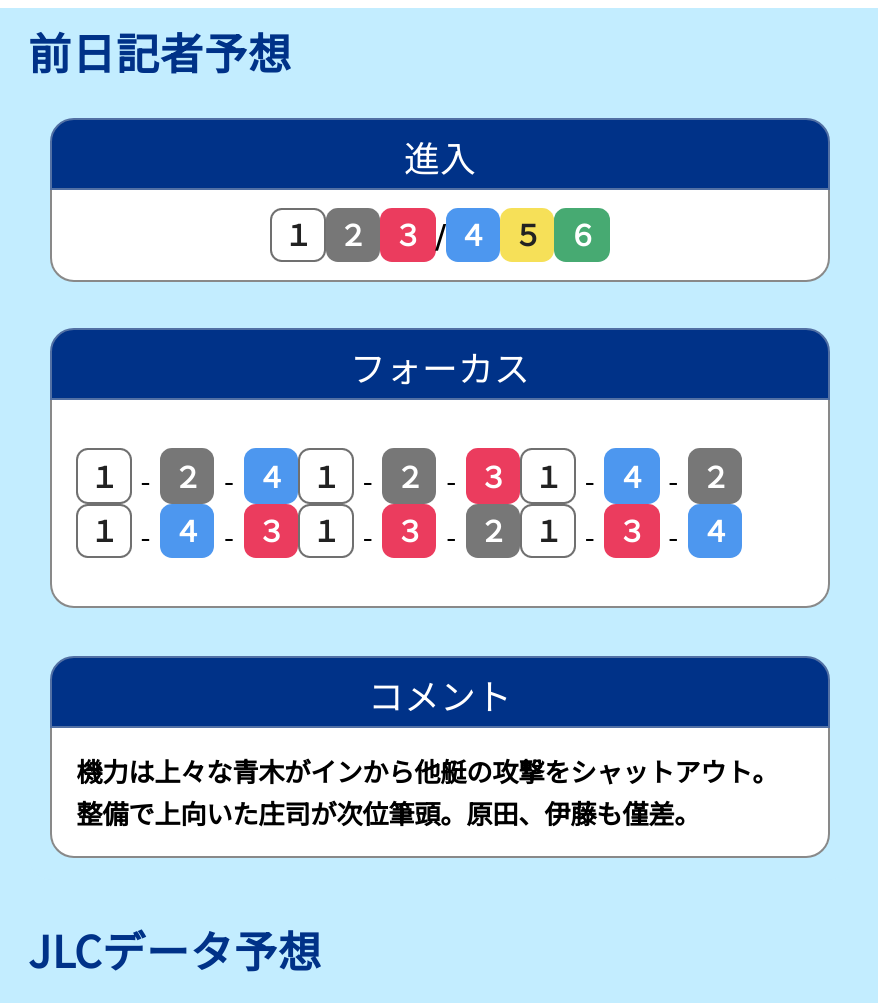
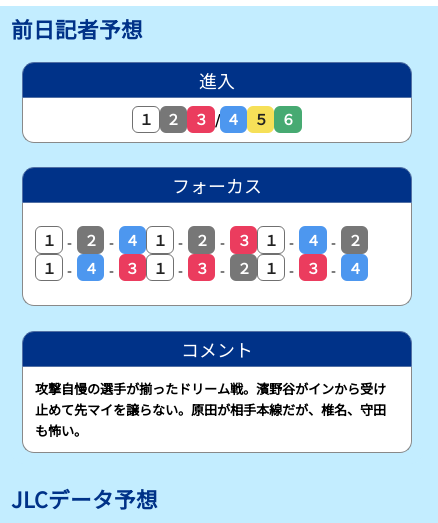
- 機力は上々な青木がインから他艇の攻撃をシャットアウト。
- 整備で上向いた庄司が次位筆頭。原田、伊藤も僅差。
+ 攻撃自慢の選手が揃ったドリーム戦。濱野谷がインから受け
+ 止めて先マイを譲らない。原田が相手本線だが、椎名、守田
+ も怖い。
